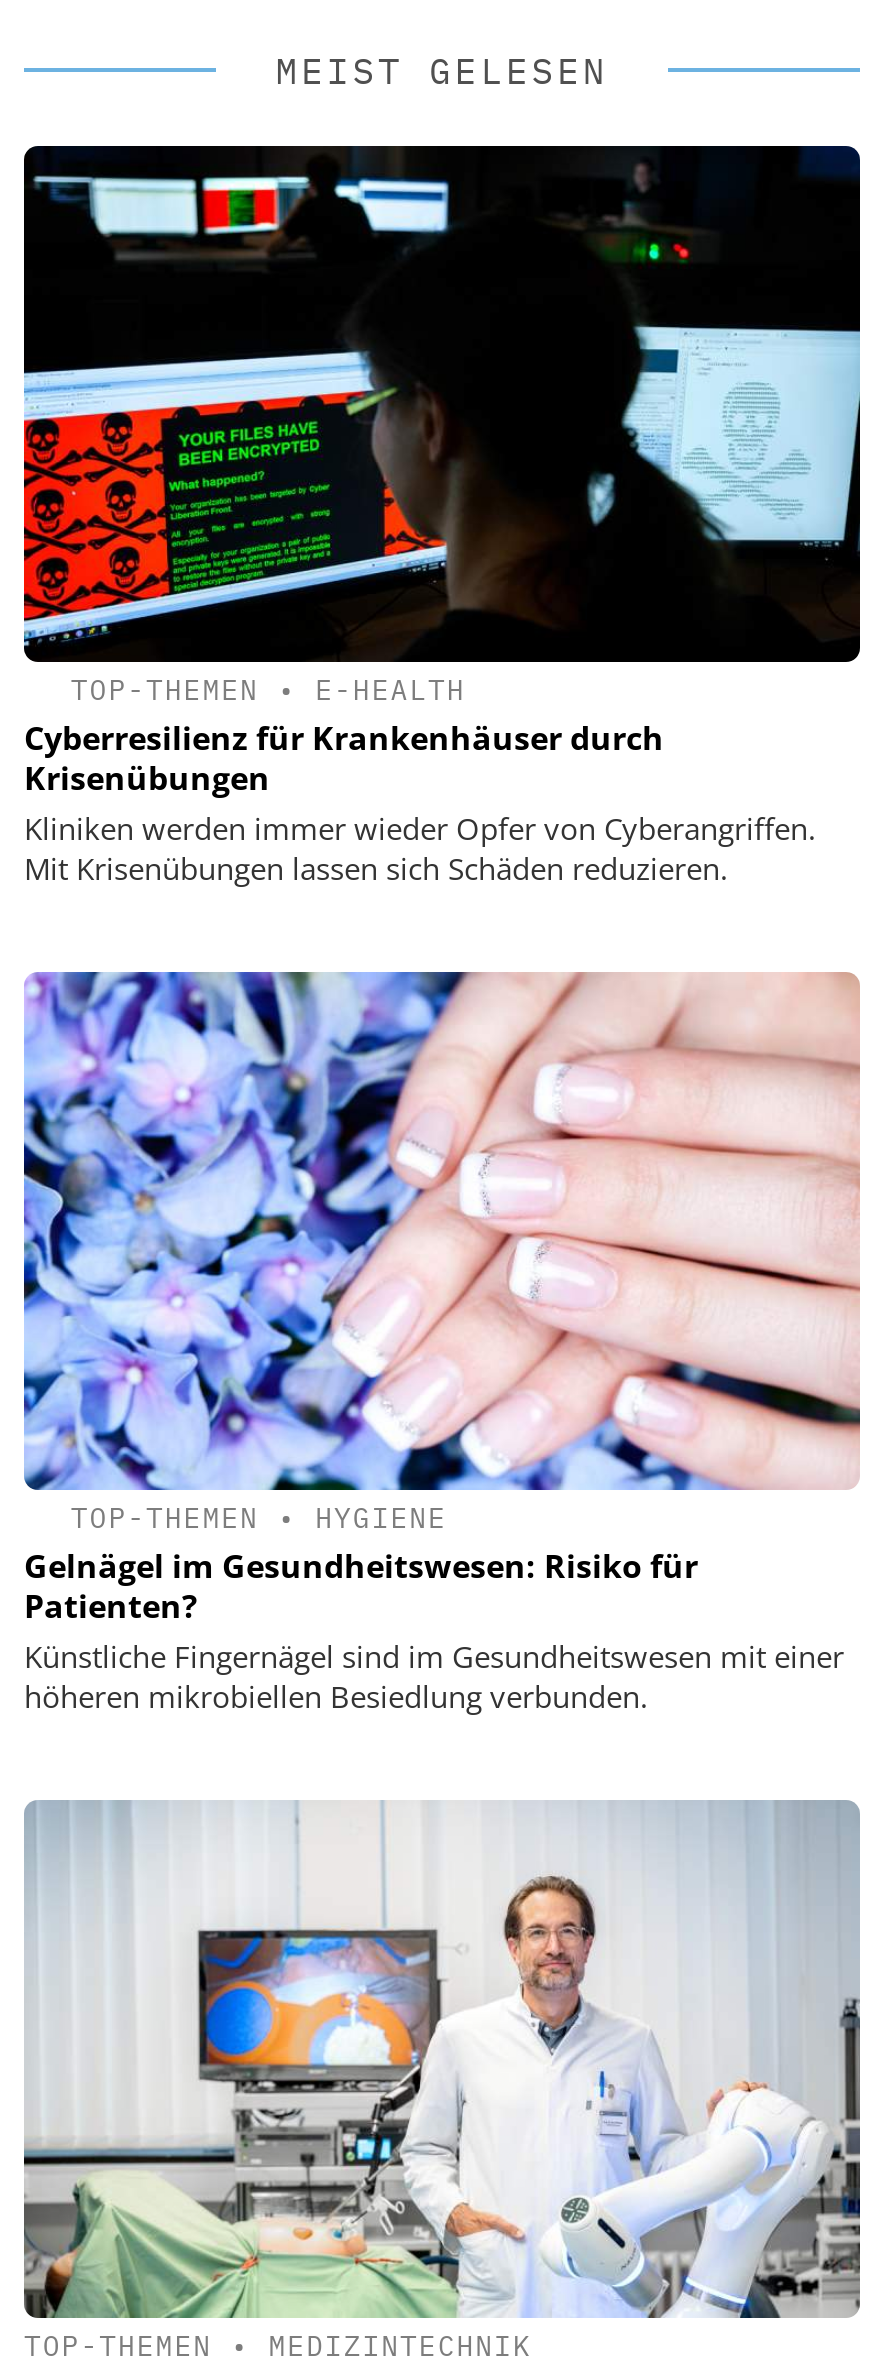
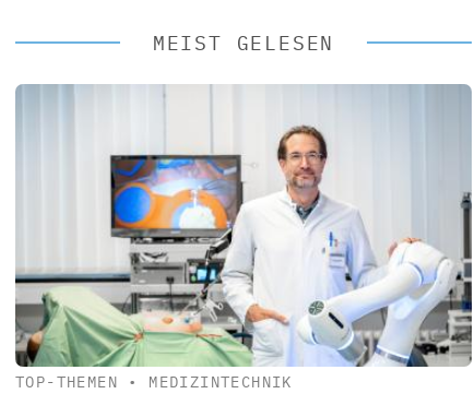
- [image]
- TOP-THEMEN • E-HEALTH
- Cyberresilienz für Krankenhäuser durch
- Krisenübungen
- Kliniken werden immer wieder Opfer von Cyberangriffen.
- Mit Krisenübungen lassen sich Schäden reduzieren.

- [image]
- TOP-THEMEN • HYGIENE
- Gelnägel im Gesundheitswesen: Risiko für
- Patienten?
- Künstliche Fingernägel sind im Gesundheitswesen mit einer
- höheren mikrobiellen Besiedlung verbunden.
